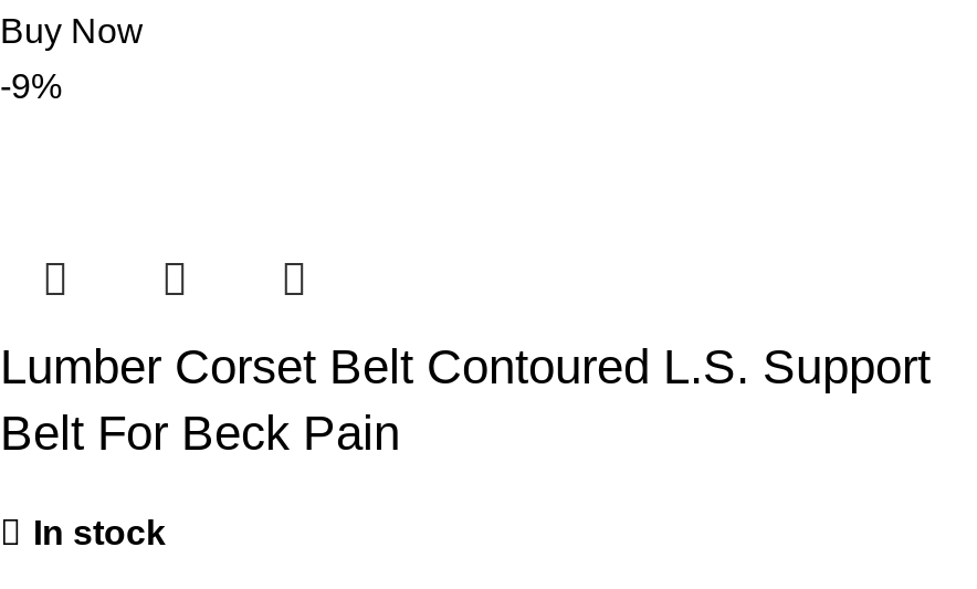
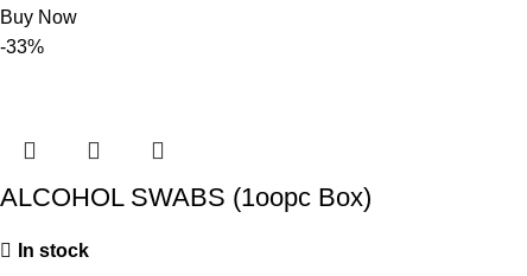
- -9%
+ -33%

- Lumber Corset Belt Contoured L.S. Support
- Belt For Beck Pain
+ ALCOHOL SWABS (1oopc Box)
